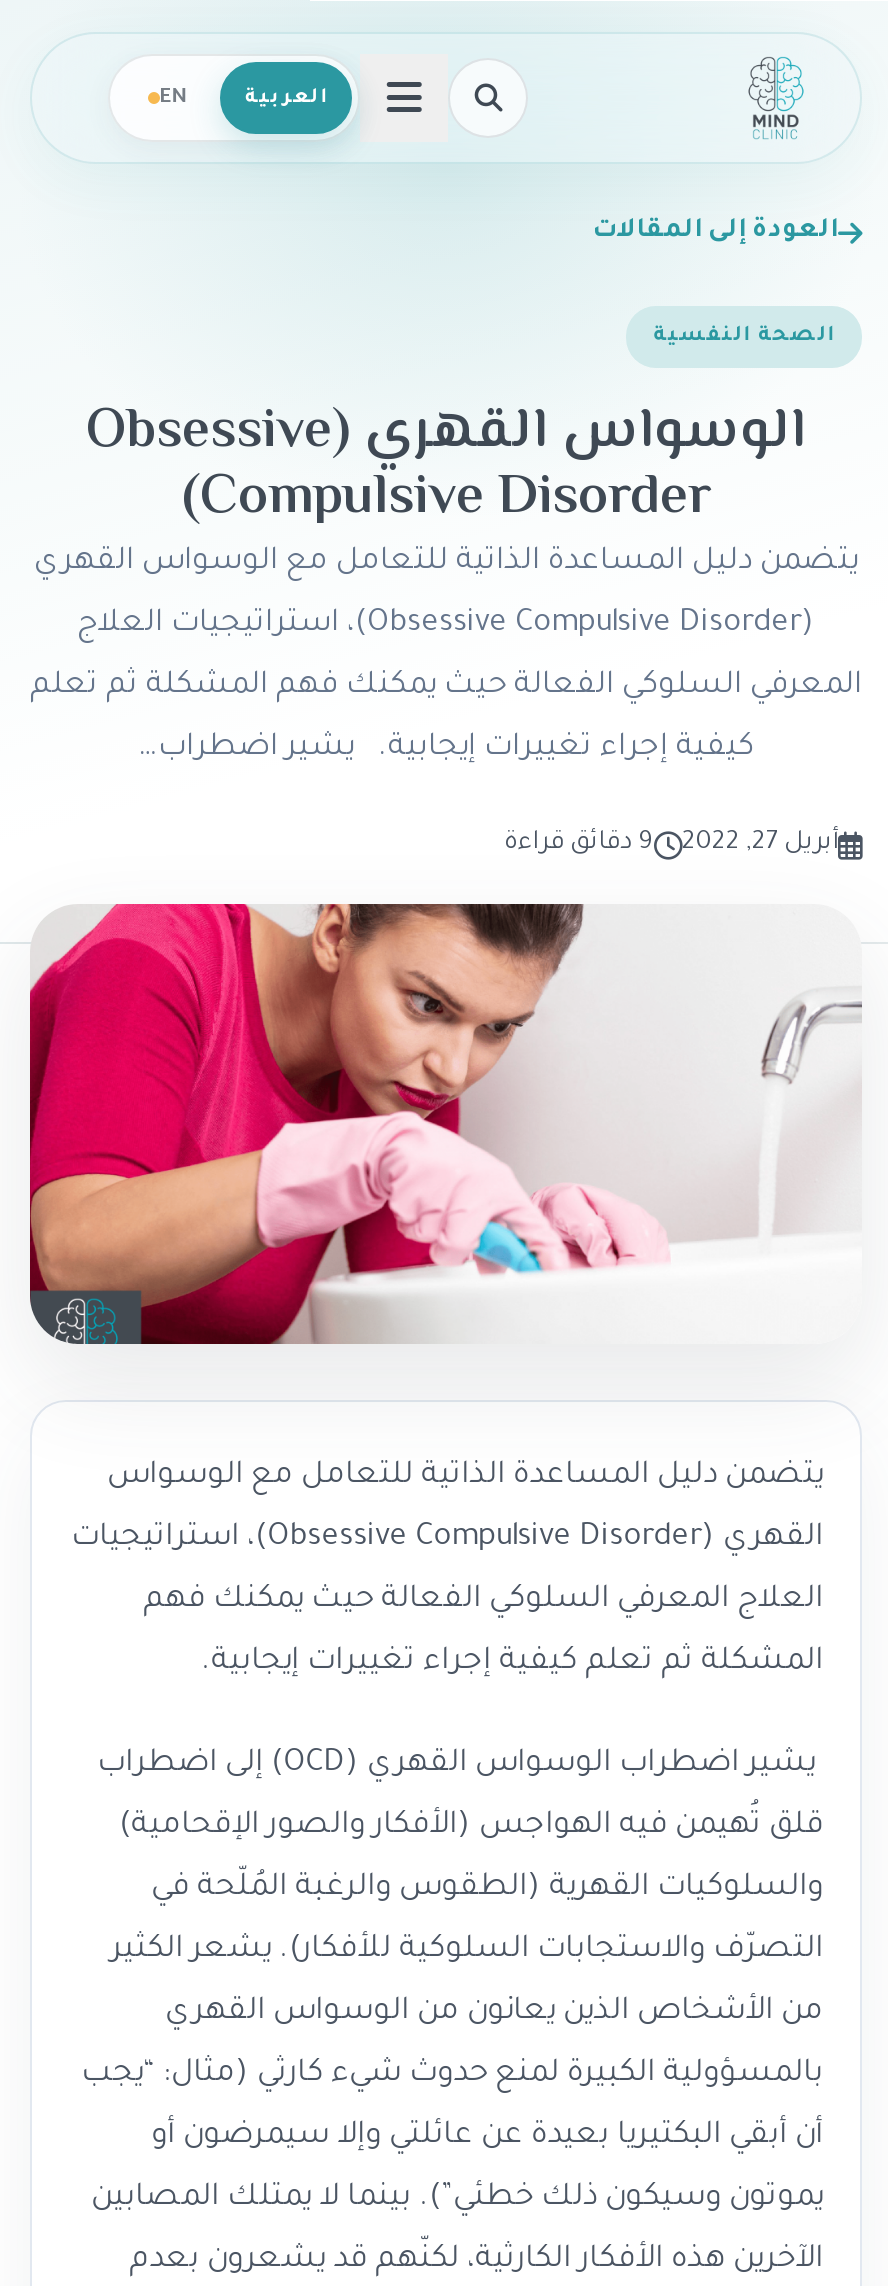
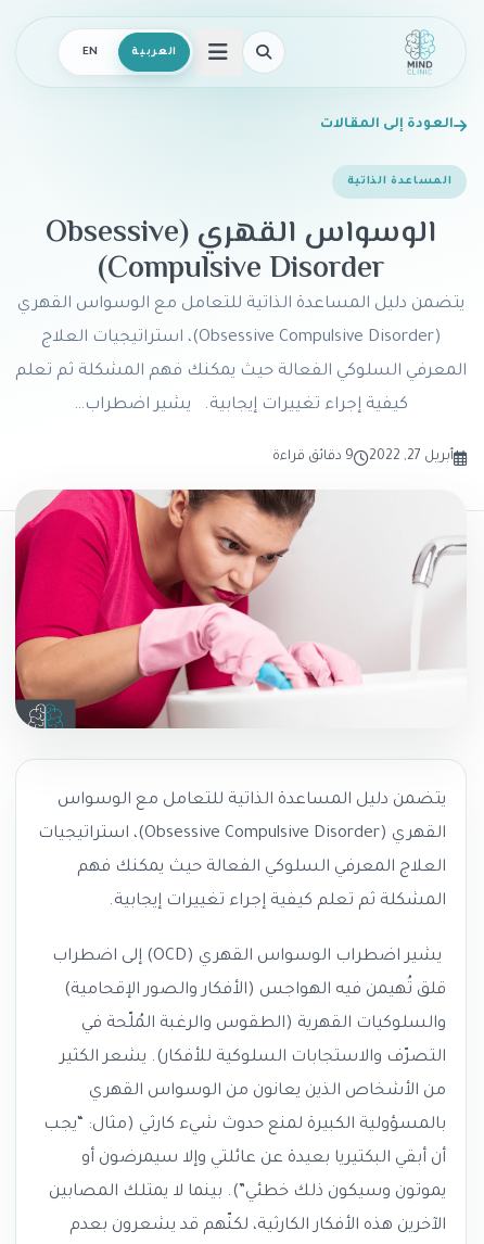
- الصحة النفسية
+ المساعدة الذاتية
